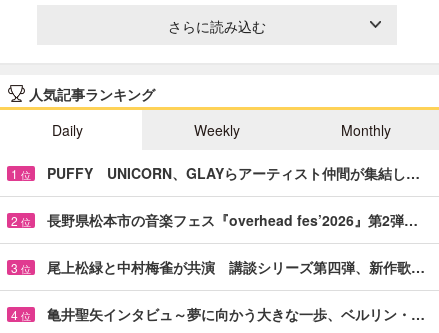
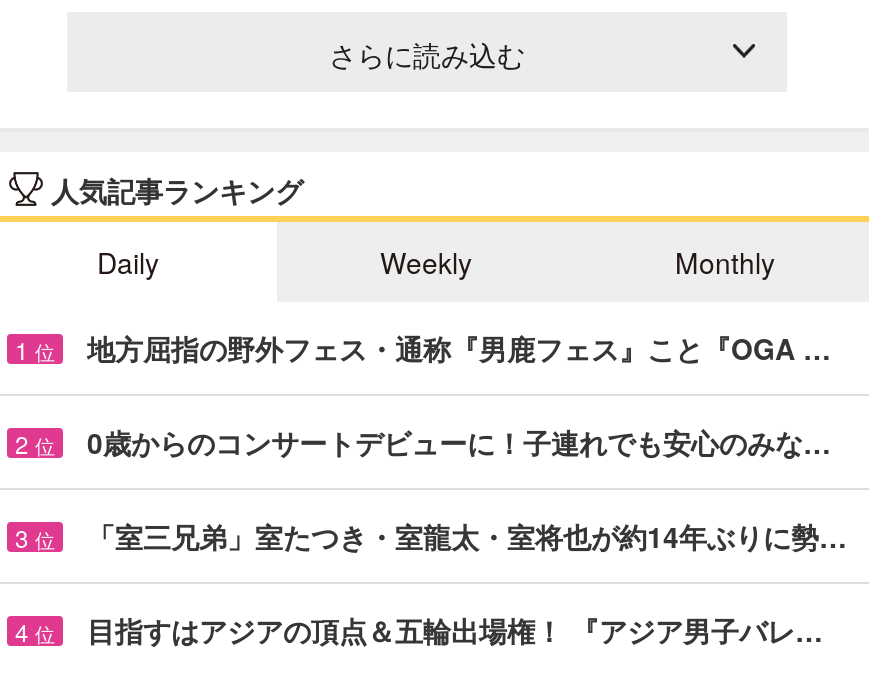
- PUFFY UNICORN、GLAYらアーティスト仲間が集結し…
+ 地方屈指の野外フェス・通称『男鹿フェス』こと『OGA …

- 長野県松本市の音楽フェス『overhead fes’2026』第2弾…
+ 0歳からのコンサートデビューに！子連れでも安心のみな…

- 尾上松緑と中村梅雀が共演 講談シリーズ第四弾、新作歌…
+ 「室三兄弟」室たつき・室龍太・室将也が約14年ぶりに勢…

- 亀井聖矢インタビュ～夢に向かう大きな一歩、ベルリン・…
+ 目指すはアジアの頂点＆五輪出場権！ 『アジア男子バレ…
